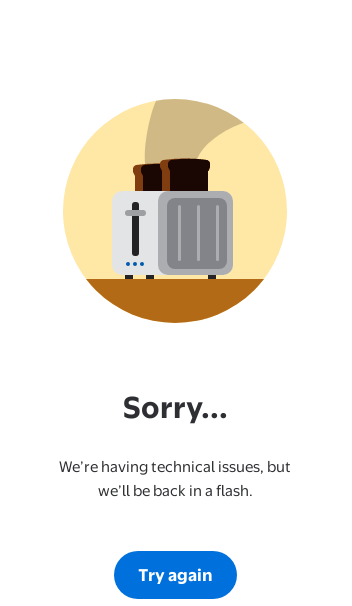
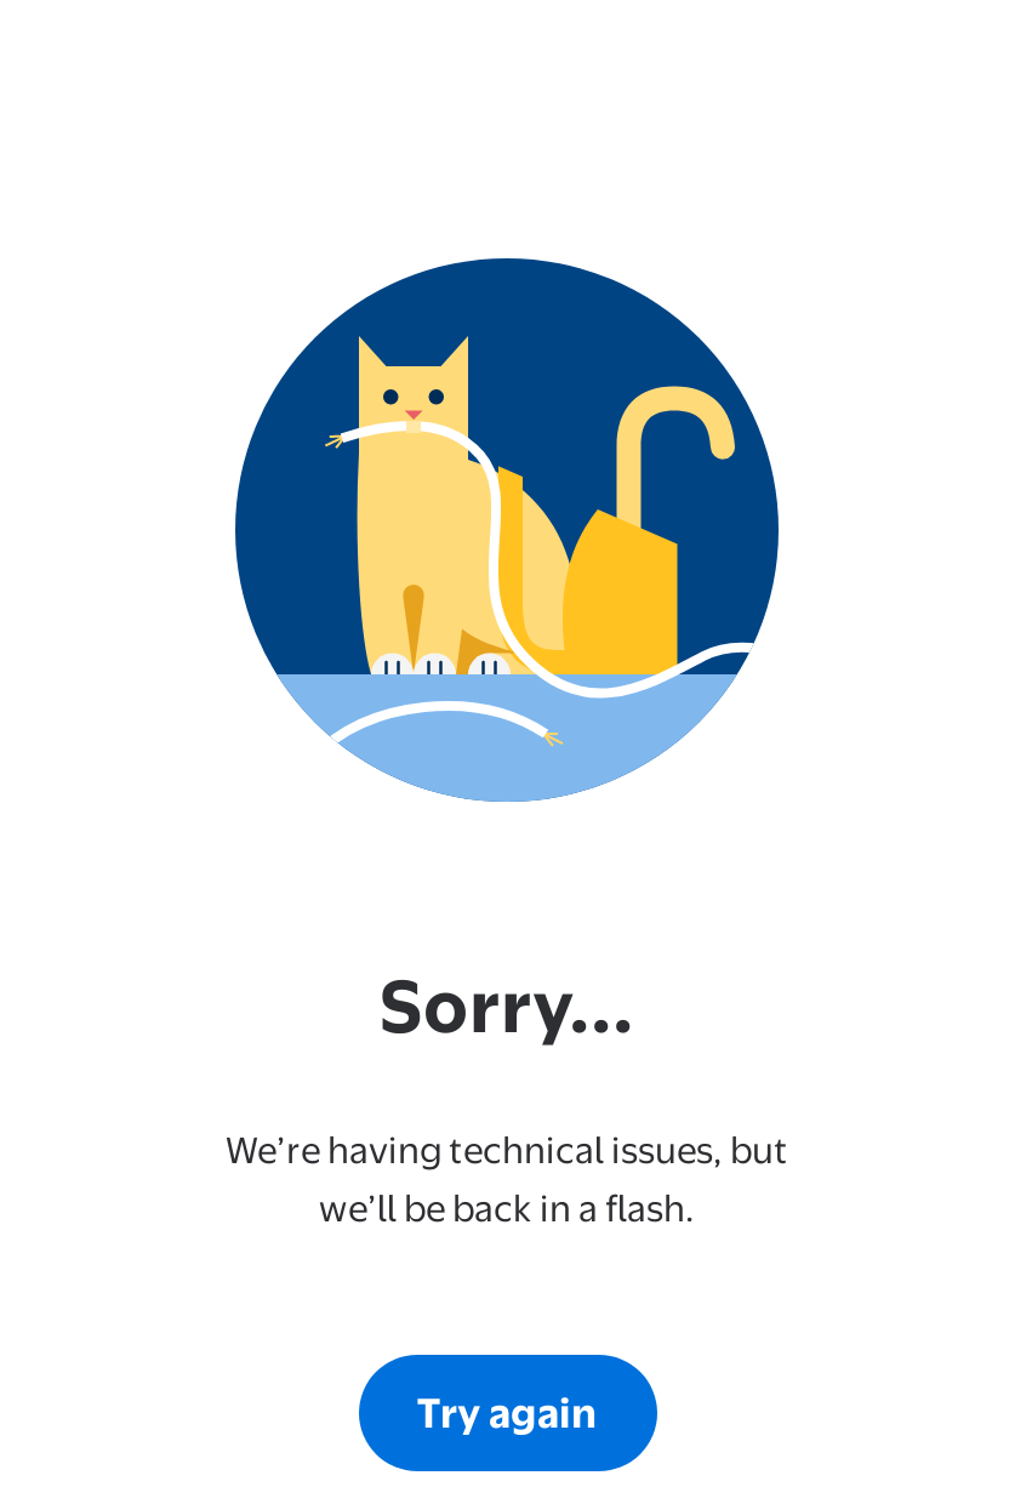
- [image]
+ [image]
